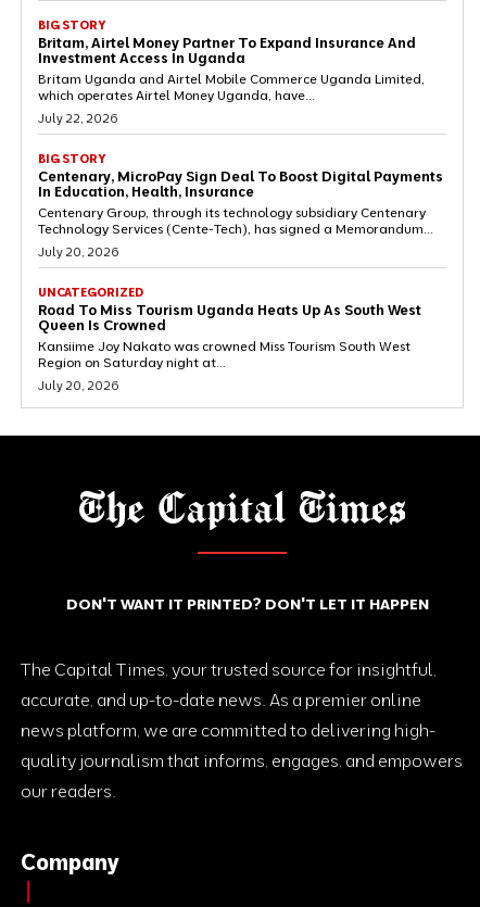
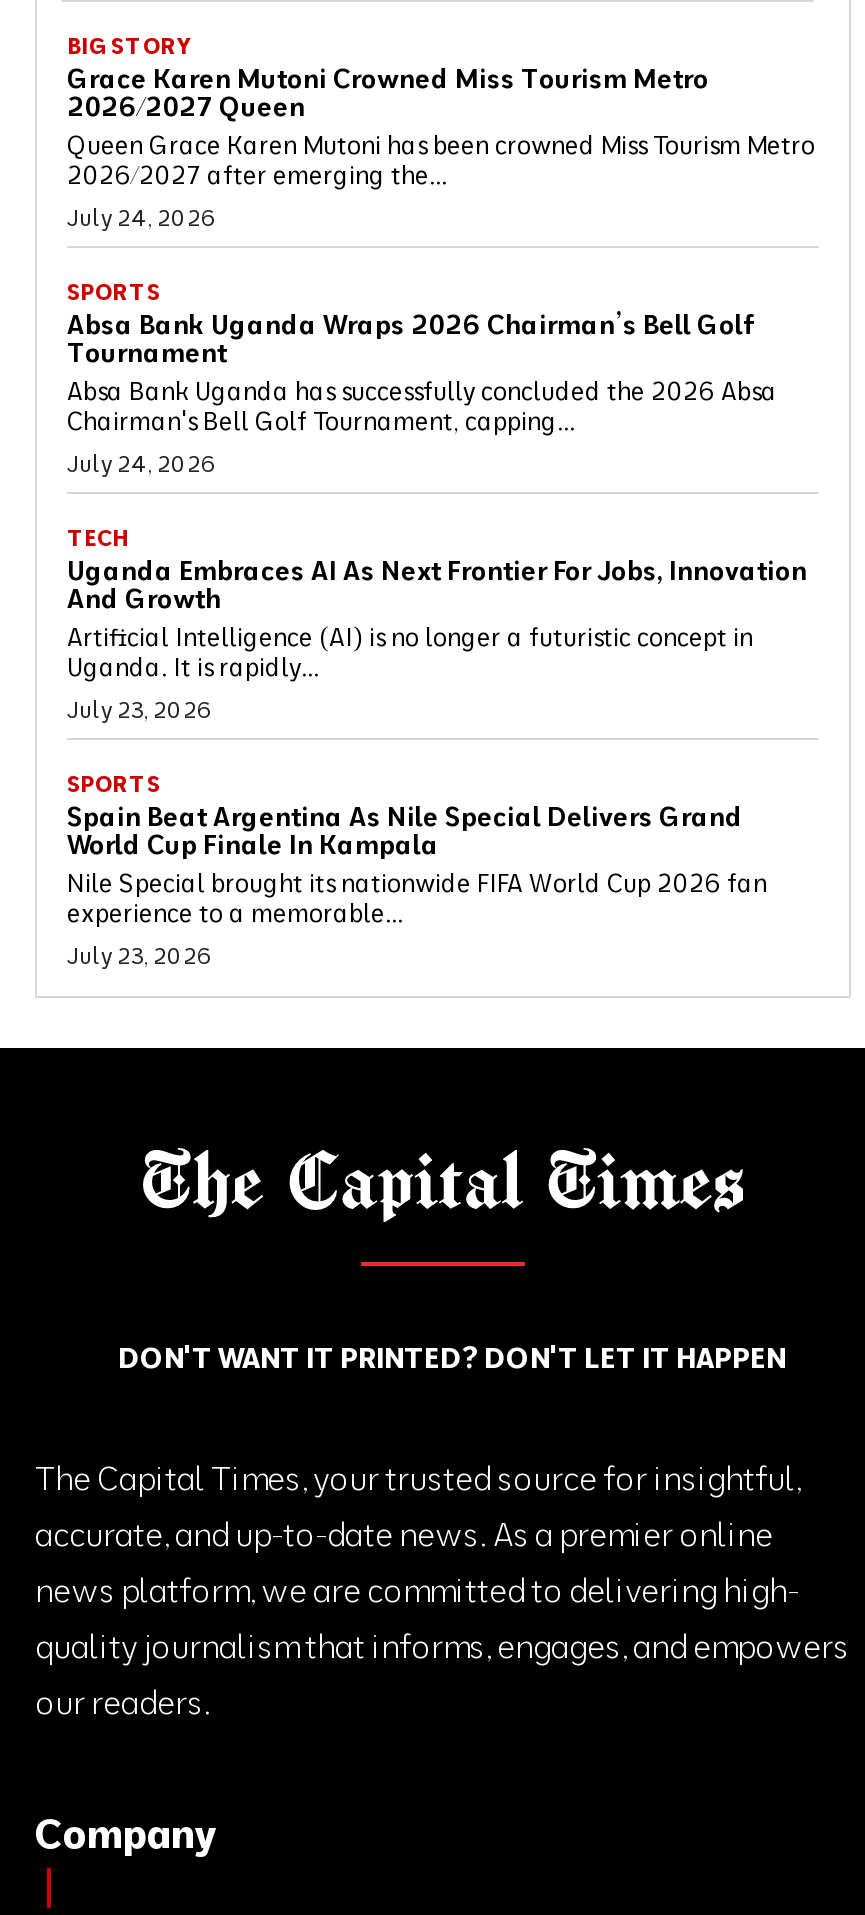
- Britam, Airtel Money Partner To Expand Insurance And
- Investment Access In Uganda
- Britam Uganda and Airtel Mobile Commerce Uganda Limited,
- which operates Airtel Money Uganda, have...
- July 22, 2026
- BIG STORY
- Centenary, MicroPay Sign Deal To Boost Digital Payments
- In Education, Health, Insurance
- Centenary Group, through its technology subsidiary Centenary
- Technology Services (Cente-Tech), has signed a Memorandum...
- July 20, 2026
- UNCATEGORIZED
- Road To Miss Tourism Uganda Heats Up As South West
- Queen Is Crowned
- Kansiime Joy Nakato was crowned Miss Tourism South West
- Region on Saturday night at...
- July 20, 2026
+ Grace Karen Mutoni Crowned Miss Tourism Metro
+ 2026/2027 Queen
+ Queen Grace Karen Mutoni has been crowned Miss Tourism Metro
+ 2026/2027 after emerging the...
+ July 24, 2026
+ SPORTS
+ Absa Bank Uganda Wraps 2026 Chairman’s Bell Golf
+ Tournament
+ Absa Bank Uganda has successfully concluded the 2026 Absa
+ Chairman's Bell Golf Tournament, capping...
+ July 24, 2026
+ TECH
+ Uganda Embraces AI As Next Frontier For Jobs, Innovation
+ And Growth
+ Artificial Intelligence (AI) is no longer a futuristic concept in
+ Uganda. It is rapidly...
+ July 23, 2026
+ SPORTS
+ Spain Beat Argentina As Nile Special Delivers Grand
+ World Cup Finale In Kampala
+ Nile Special brought its nationwide FIFA World Cup 2026 fan
+ experience to a memorable...
+ July 23, 2026
